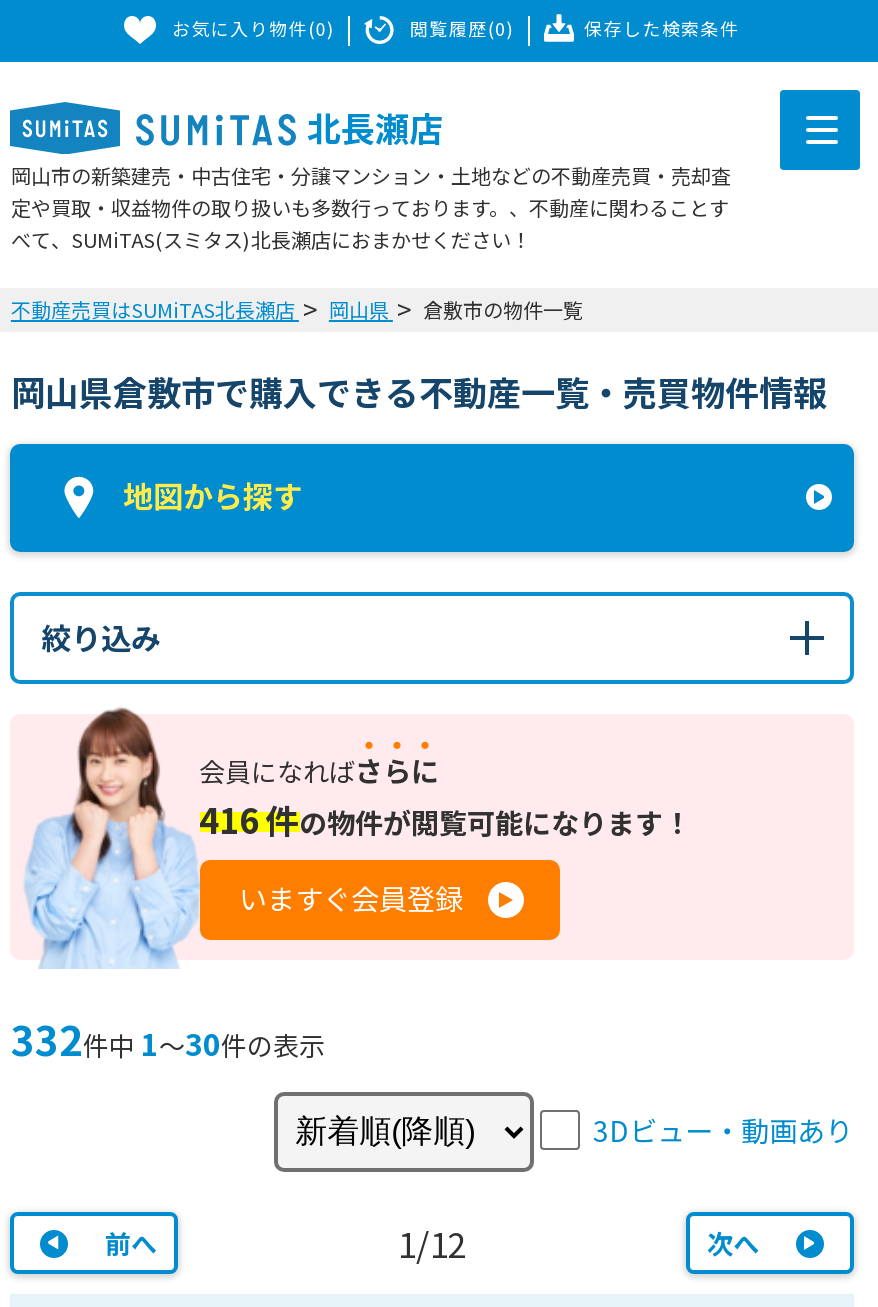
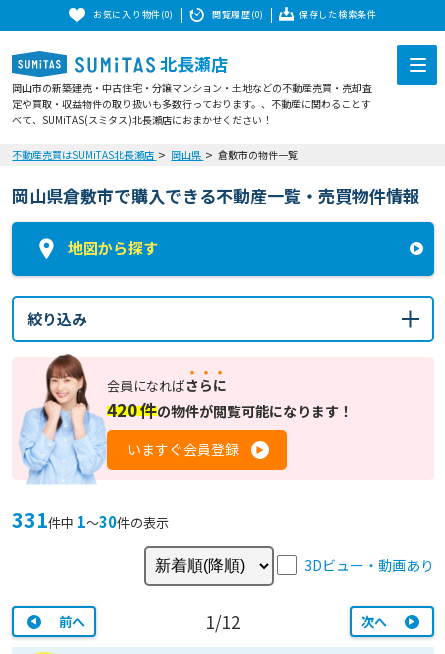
- 416 件の物件が閲覧可能になります！
+ 420 件の物件が閲覧可能になります！

- 332件中1〜30件の表示
+ 331件中1〜30件の表示
